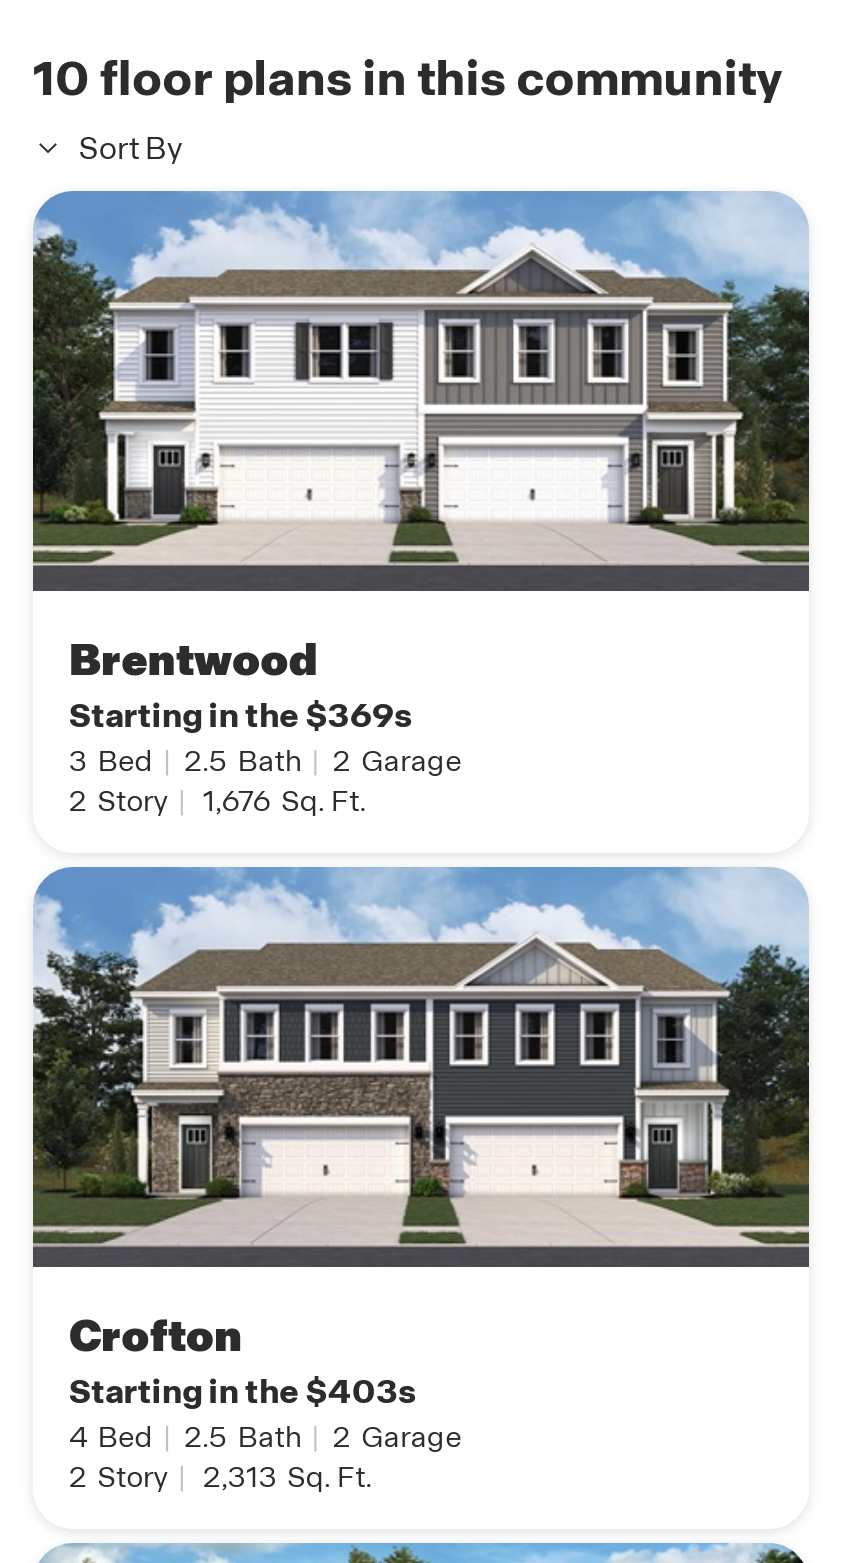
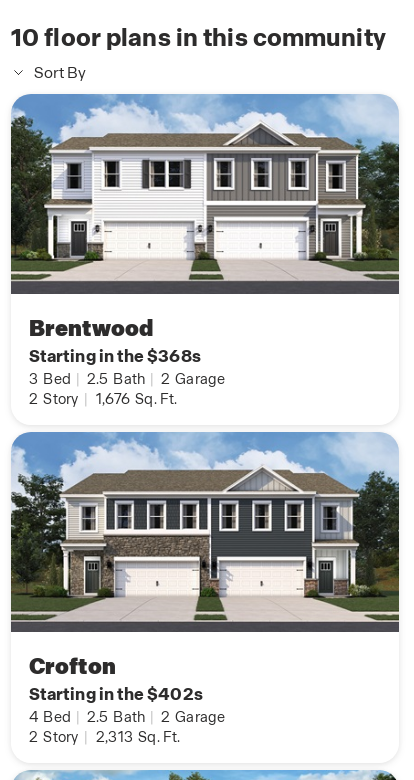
- Starting in the $369s
+ Starting in the $368s

- Starting in the $403s
+ Starting in the $402s
